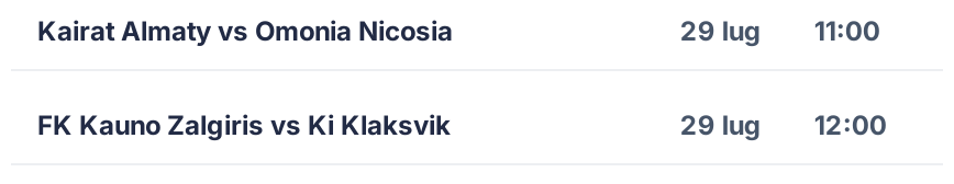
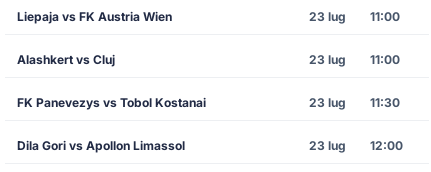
- Kairat Almaty vs Omonia Nicosia
- 29 lug
+ Liepaja vs FK Austria Wien
+ 23 lug

- FK Kauno Zalgiris vs Ki Klaksvik
- 29 lug
+ Alashkert vs Cluj
+ 23 lug
+ 11:00
+ FK Panevezys vs Tobol Kostanai
+ 23 lug
+ 11:30
+ Dila Gori vs Apollon Limassol
+ 23 lug
